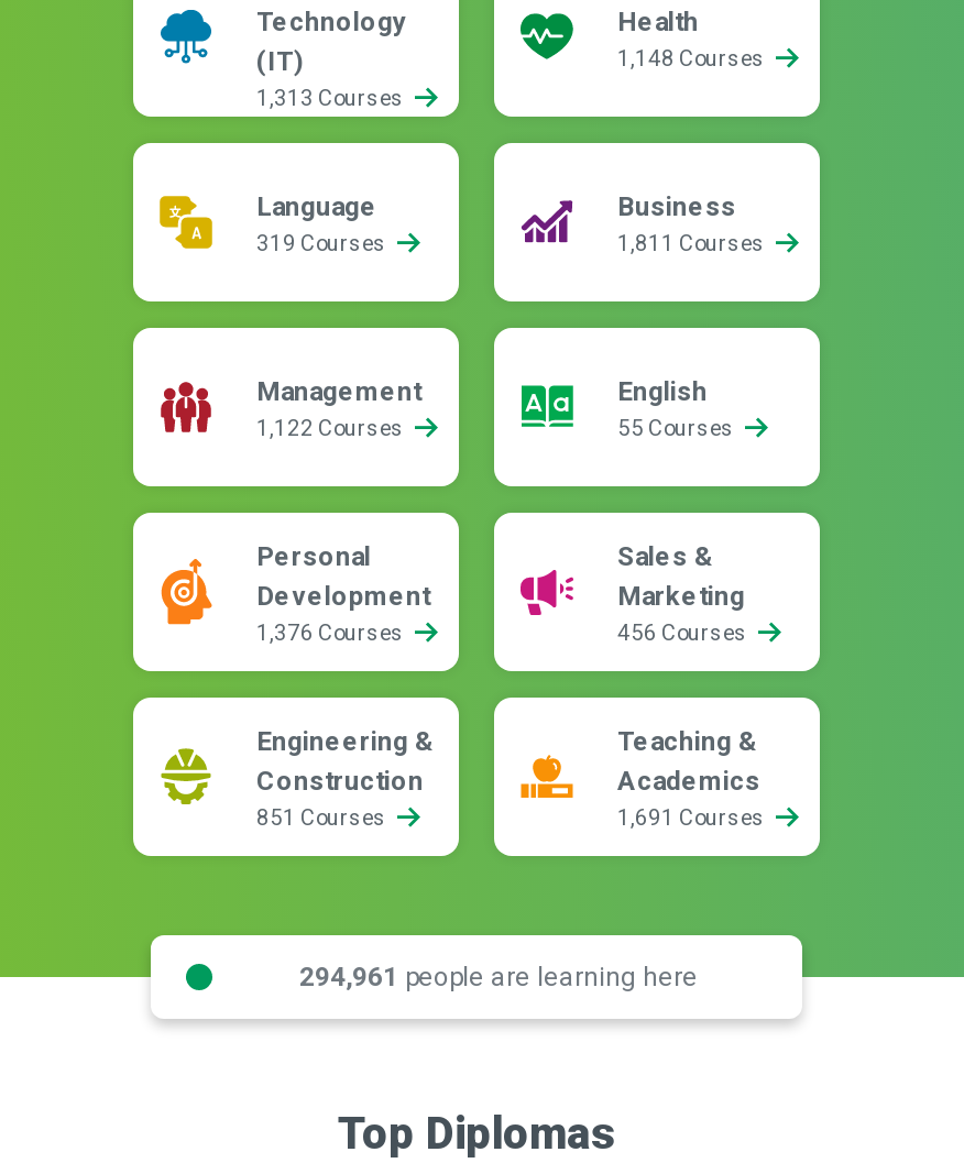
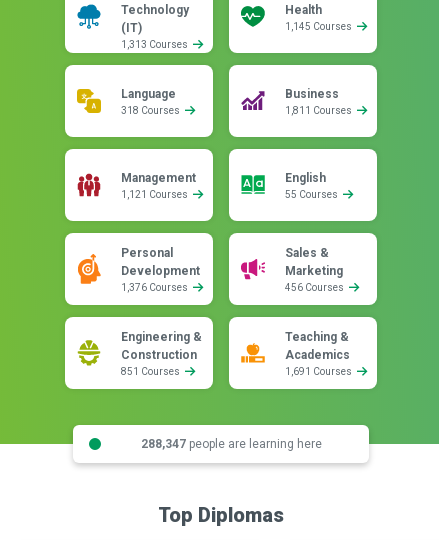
- 1,148 Courses
+ 1,145 Courses

- 319 Courses
+ 318 Courses

- 1,122 Courses
+ 1,121 Courses

- 294,961 people are learning here
+ 288,347 people are learning here
